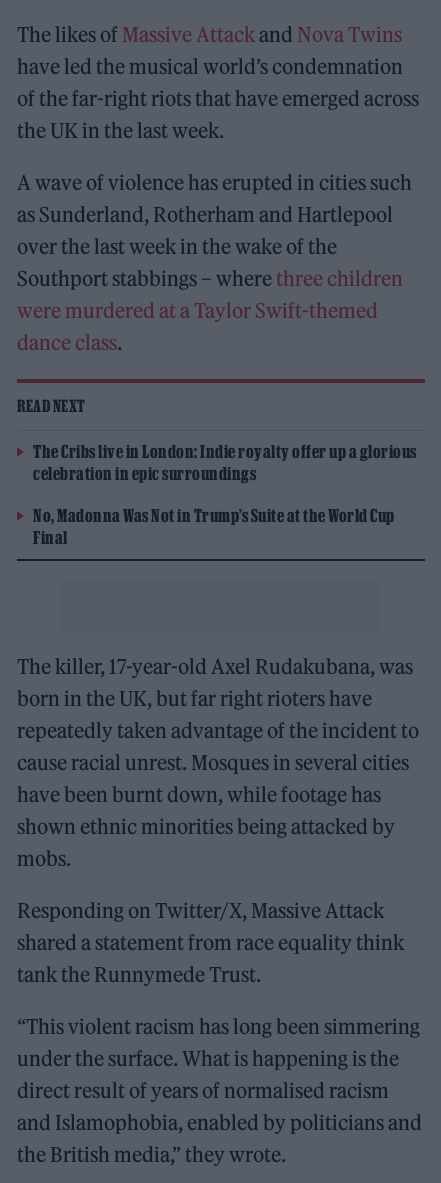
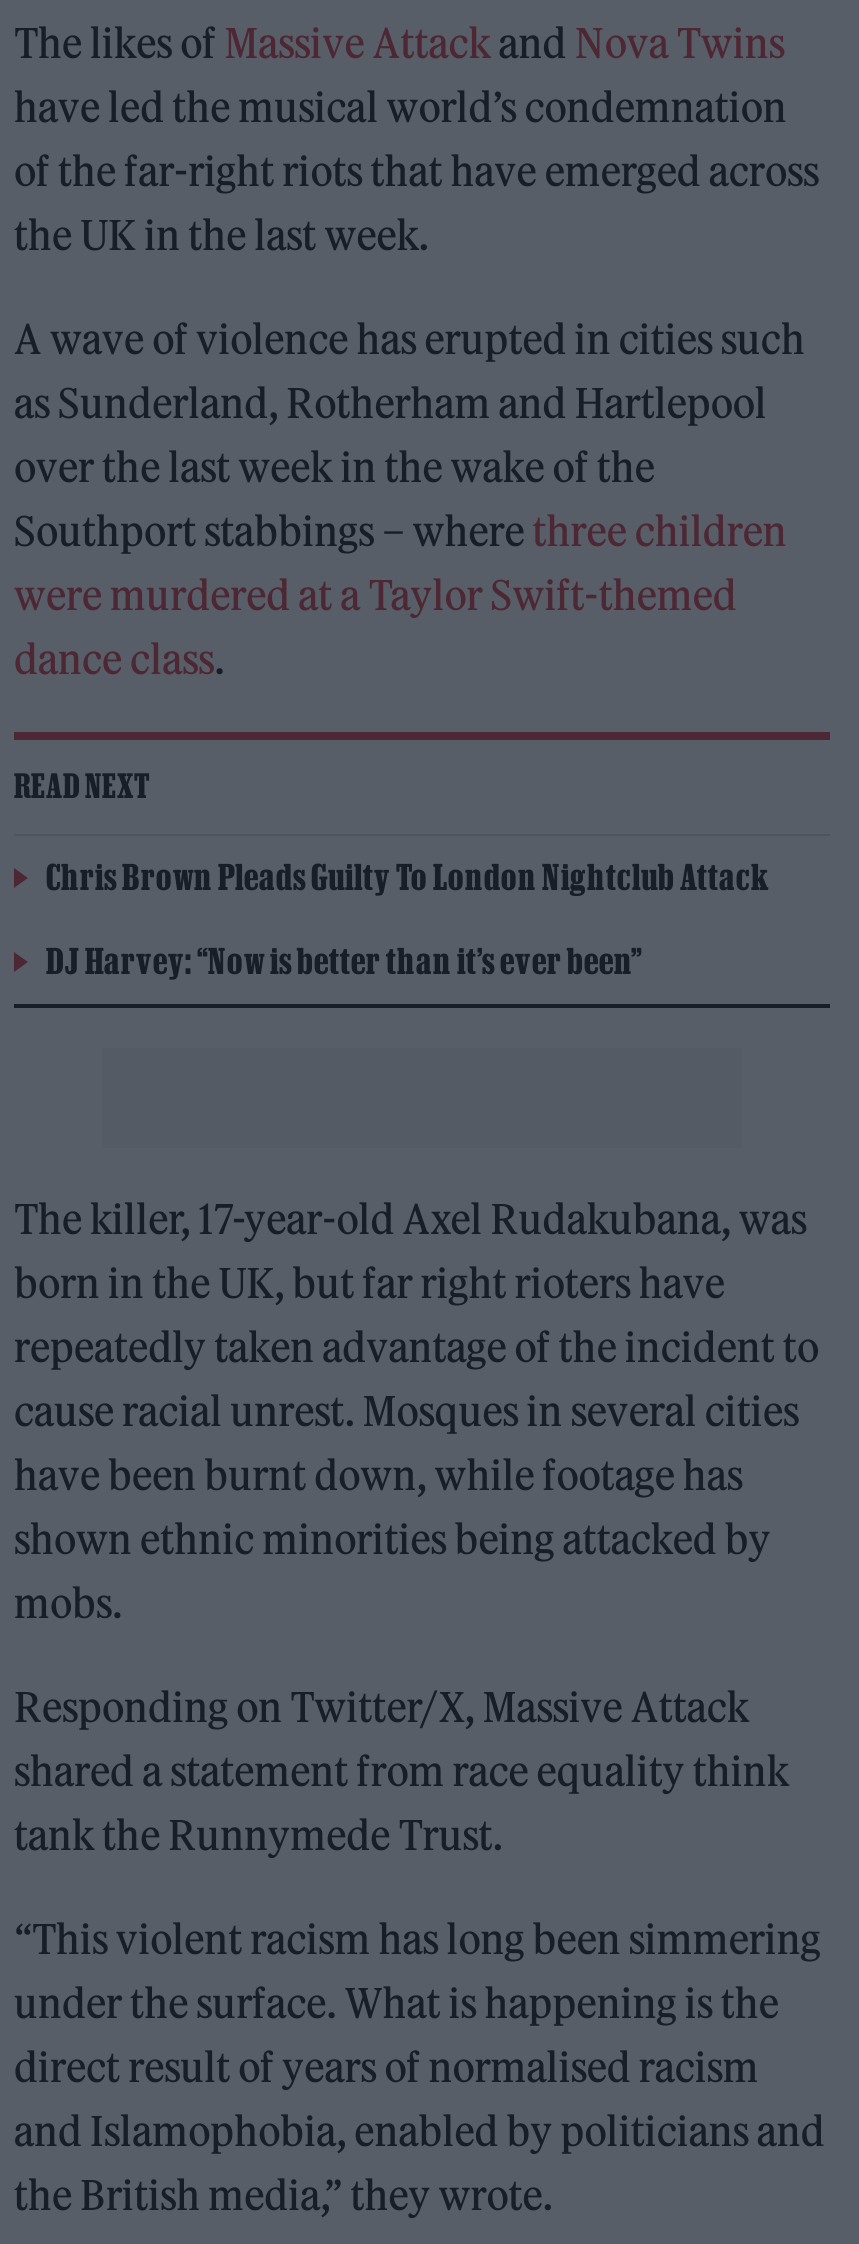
- The Cribs live in London: Indie royalty offer up a glorious
- celebration in epic surroundings
+ Chris Brown Pleads Guilty To London Nightclub Attack

- No, Madonna Was Not in Trump’s Suite at the World Cup
- Final
+ DJ Harvey: “Now is better than it’s ever been”
